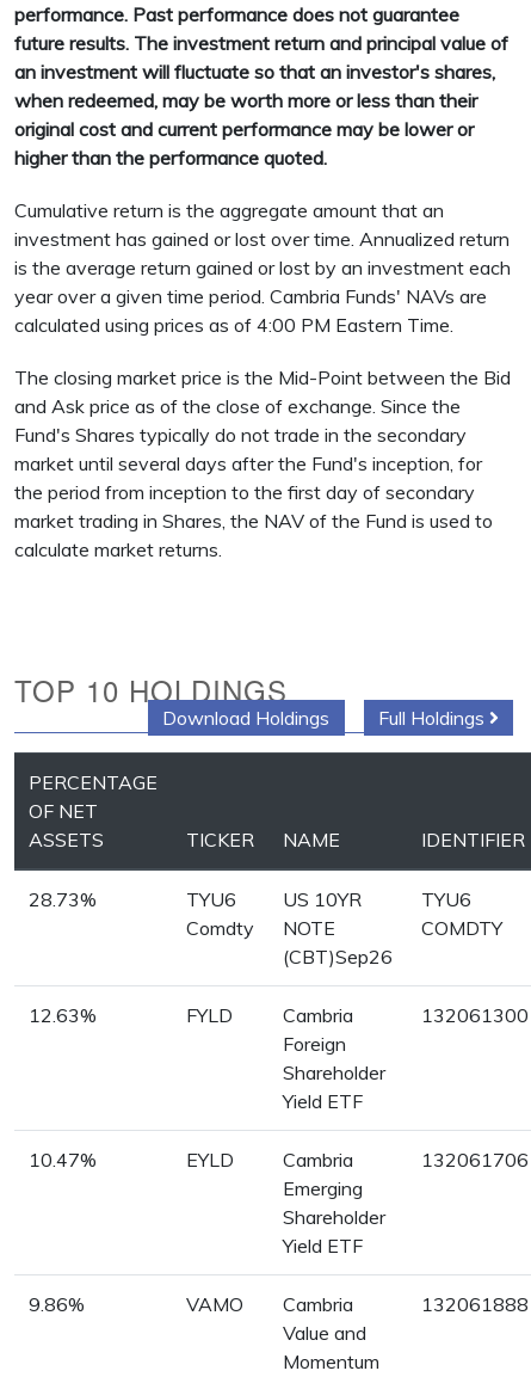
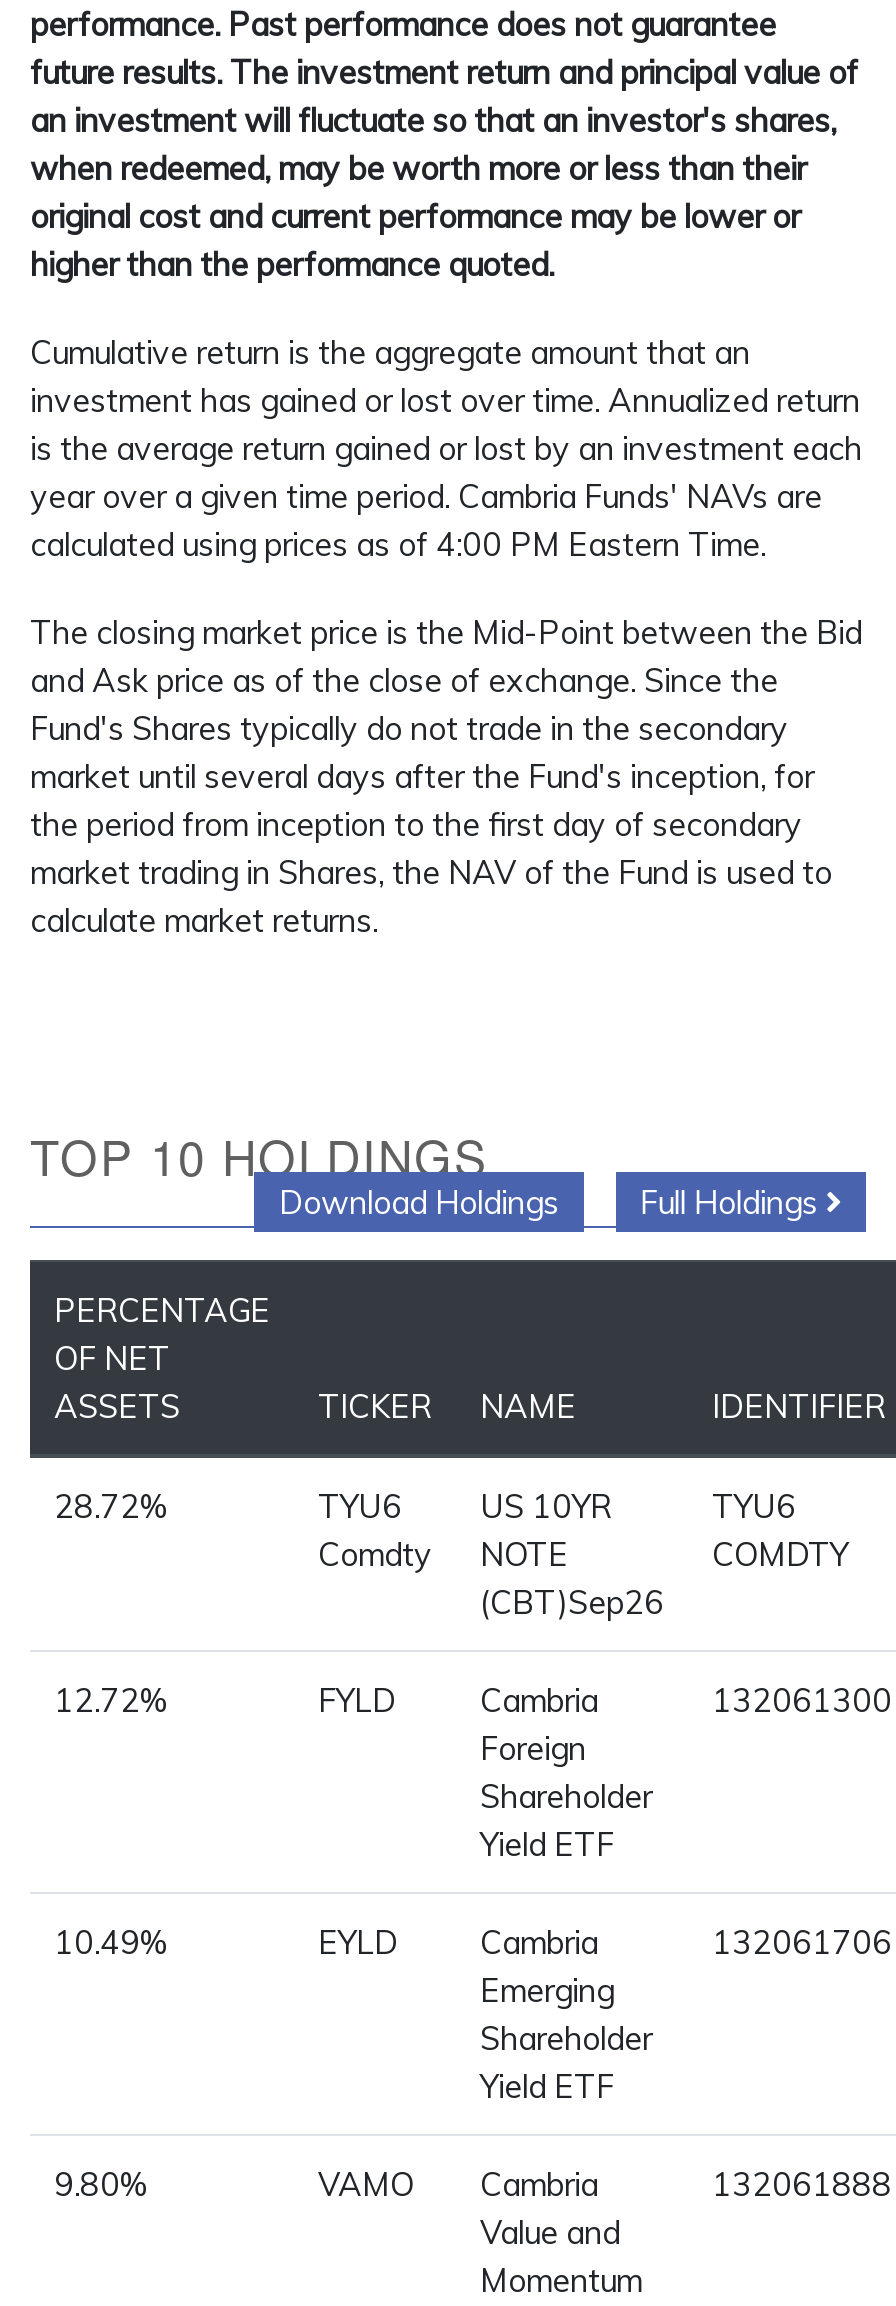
- 28.73%
+ 28.72%

- 12.63%
+ 12.72%

- 10.47%
+ 10.49%

- 9.86%
+ 9.80%
